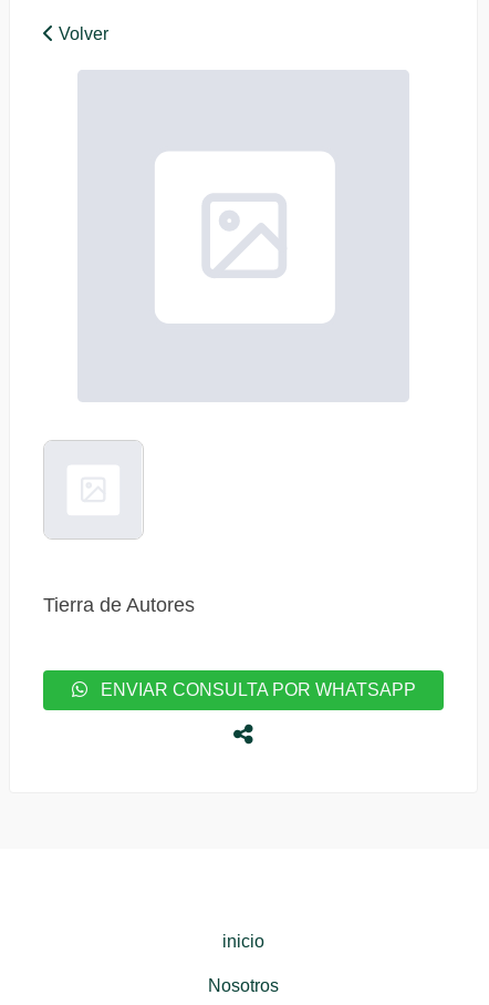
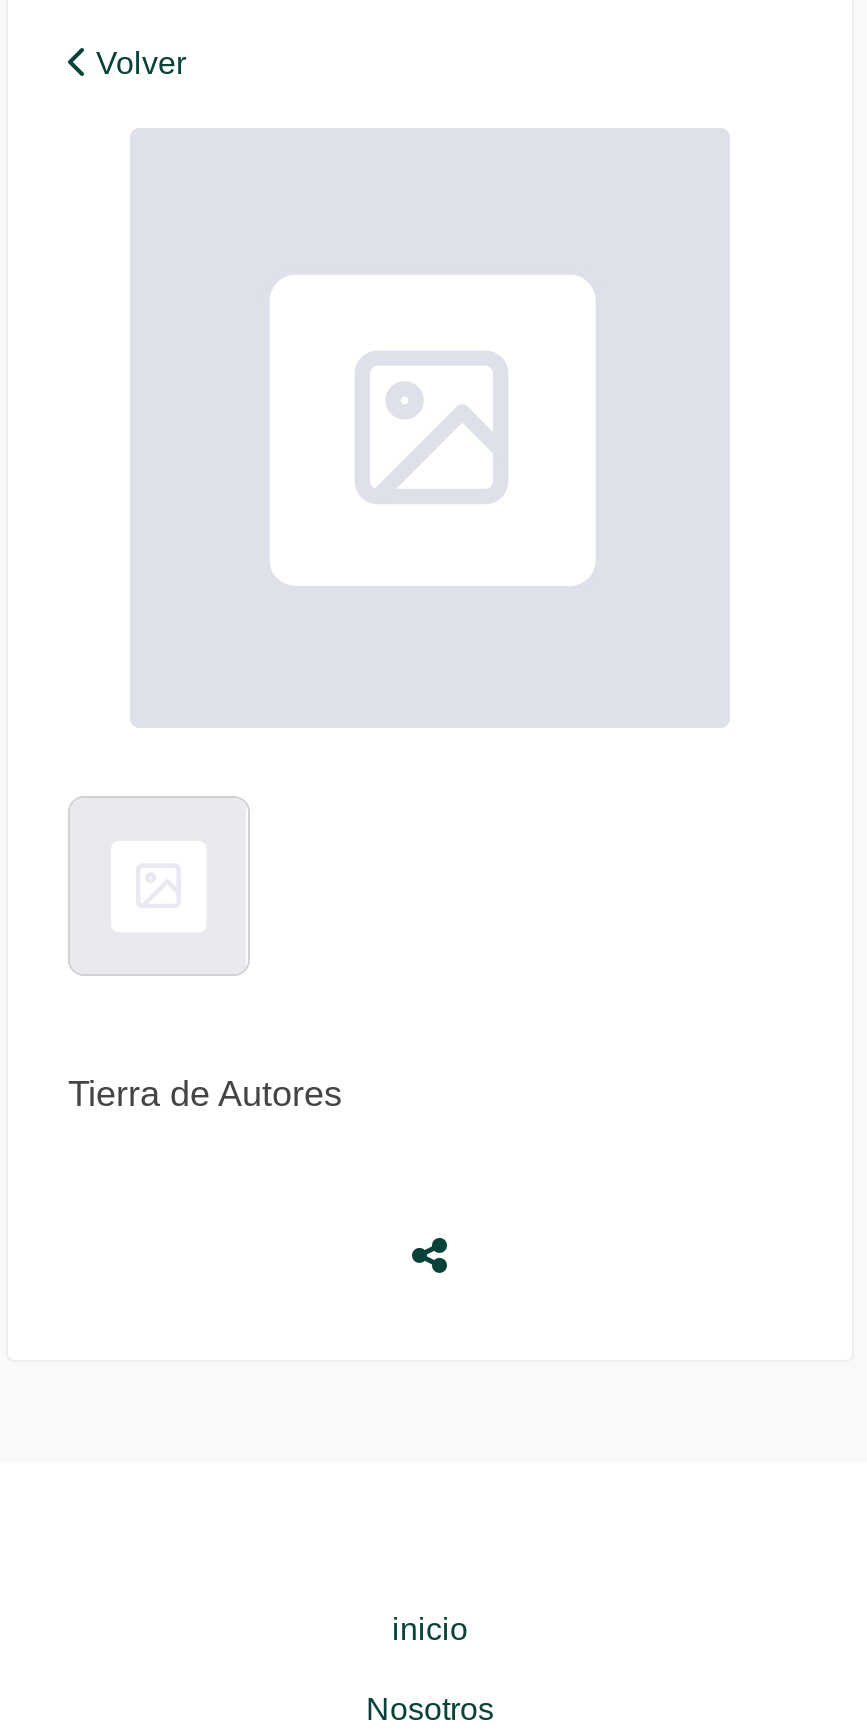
- ENVIAR CONSULTA POR WHATSAPP
